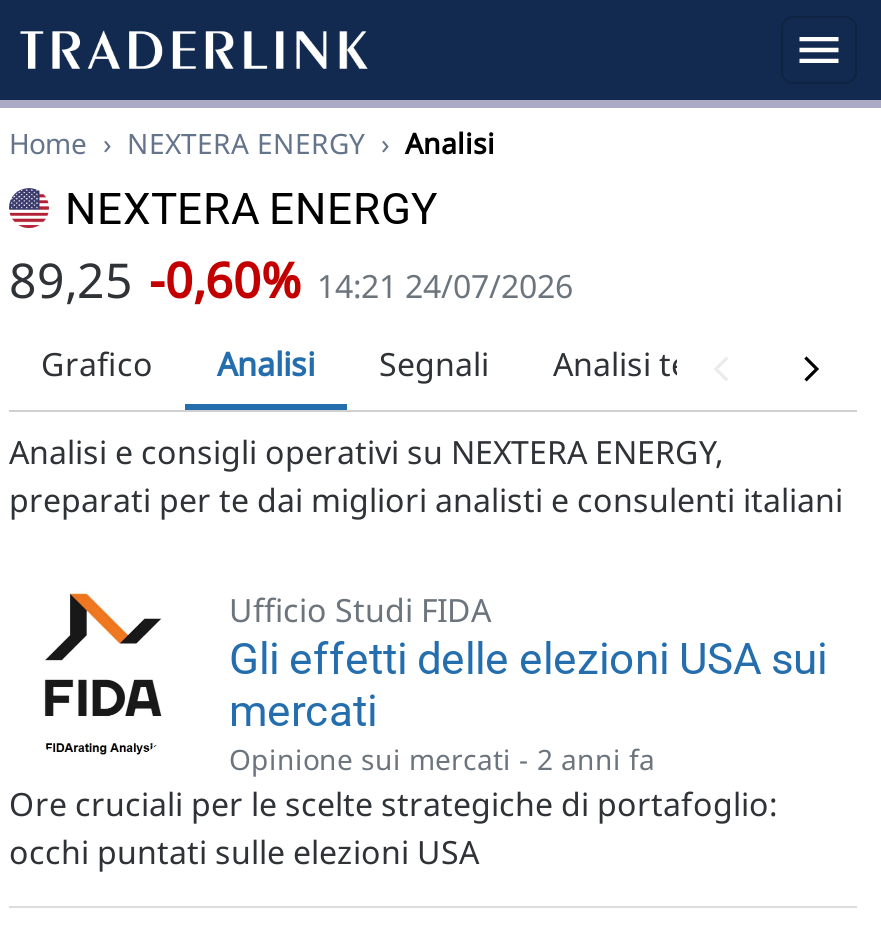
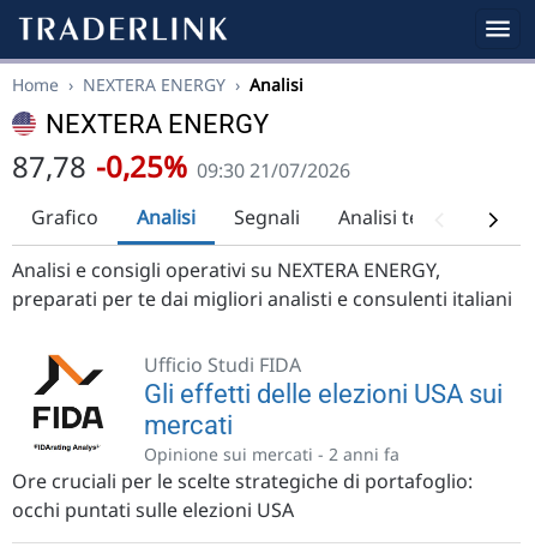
- 89,25 -0,60% 14:21 24/07/2026
+ 87,78 -0,25% 09:30 21/07/2026
